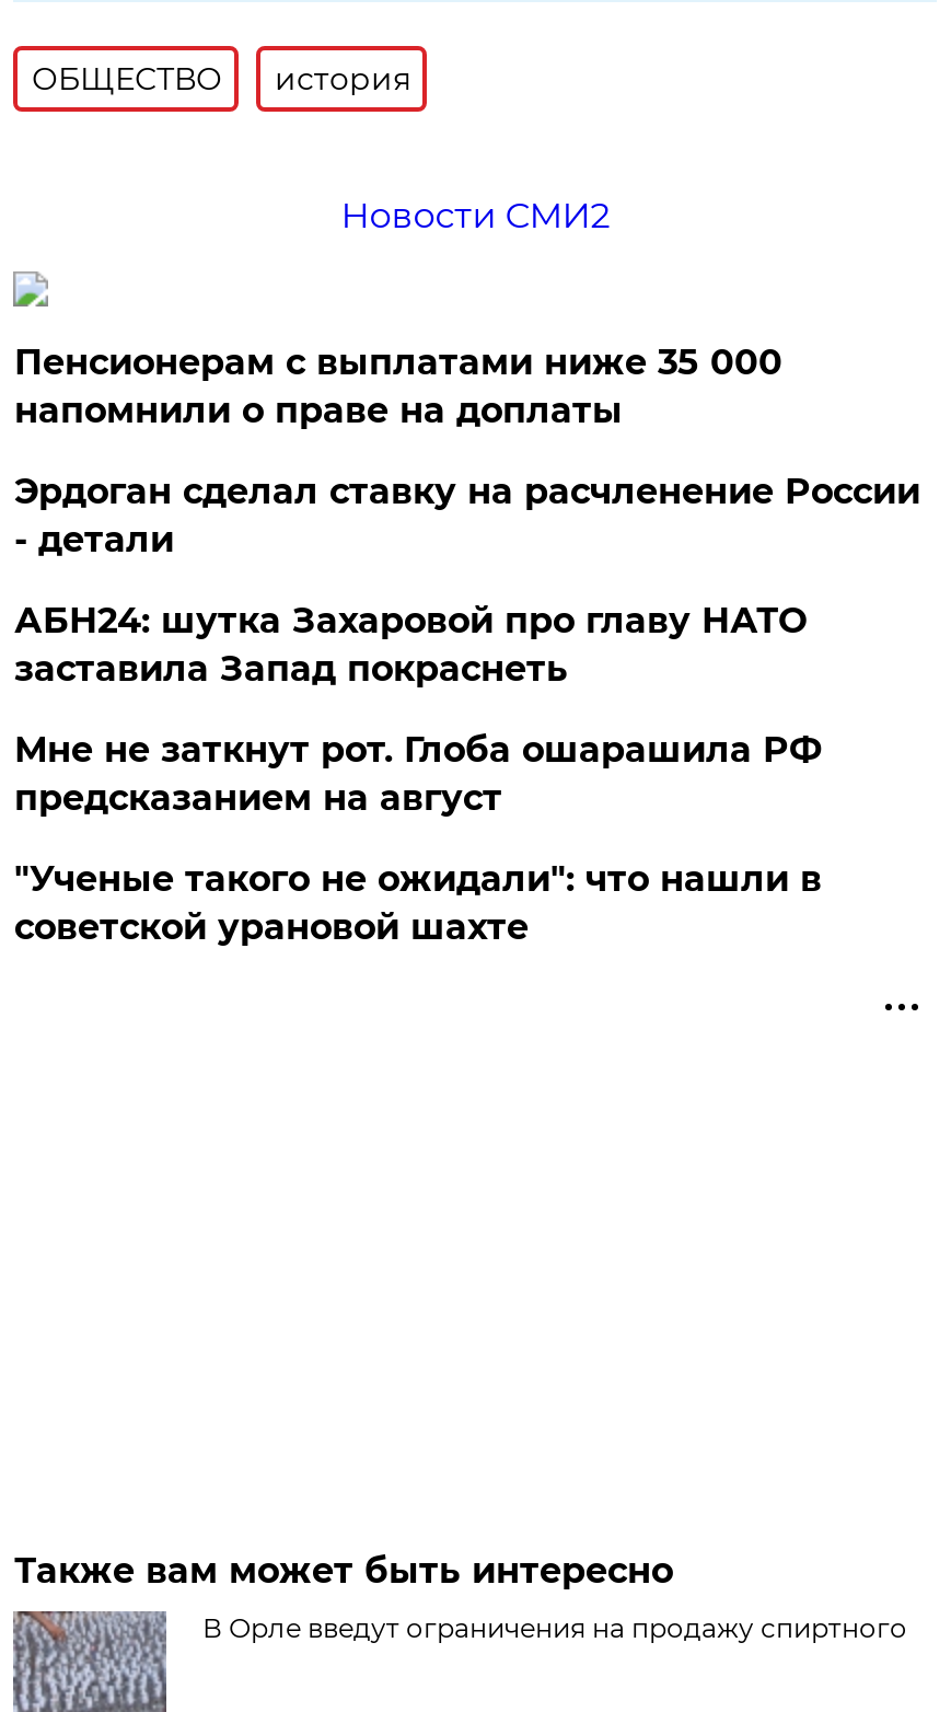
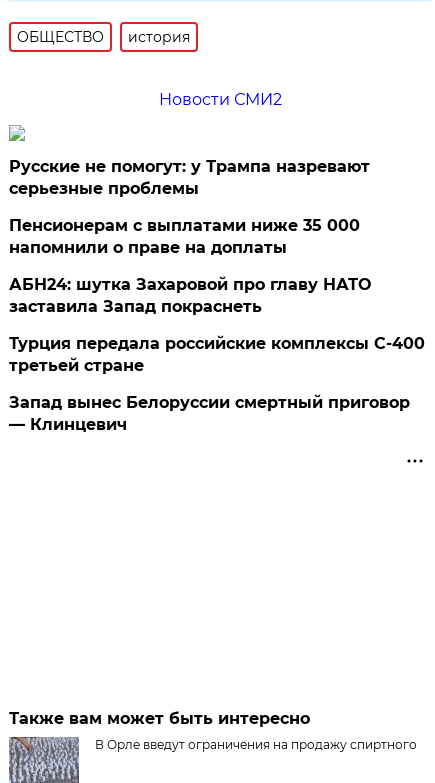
+ Русские не помогут: у Трампа назревают
+ серьезные проблемы

moved down: Пенсионерам с выплатами ниже 35 000 | напомнили о праве на доплаты

- Эрдоган сделал ставку на расчленение России
- - детали

- Мне не заткнут рот. Глоба ошарашила РФ
- предсказанием на август
+ Турция передала российские комплексы С-400
+ третьей стране

- "Ученые такого не ожидали": что нашли в
- советской урановой шахте
+ Запад вынес Белоруссии смертный приговор
+ — Клинцевич
